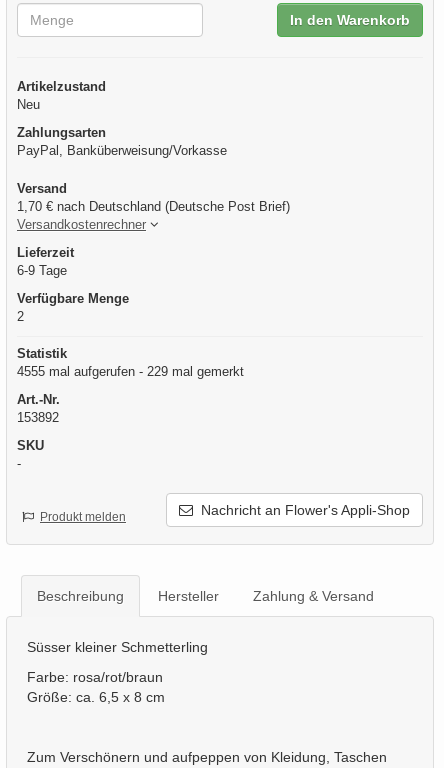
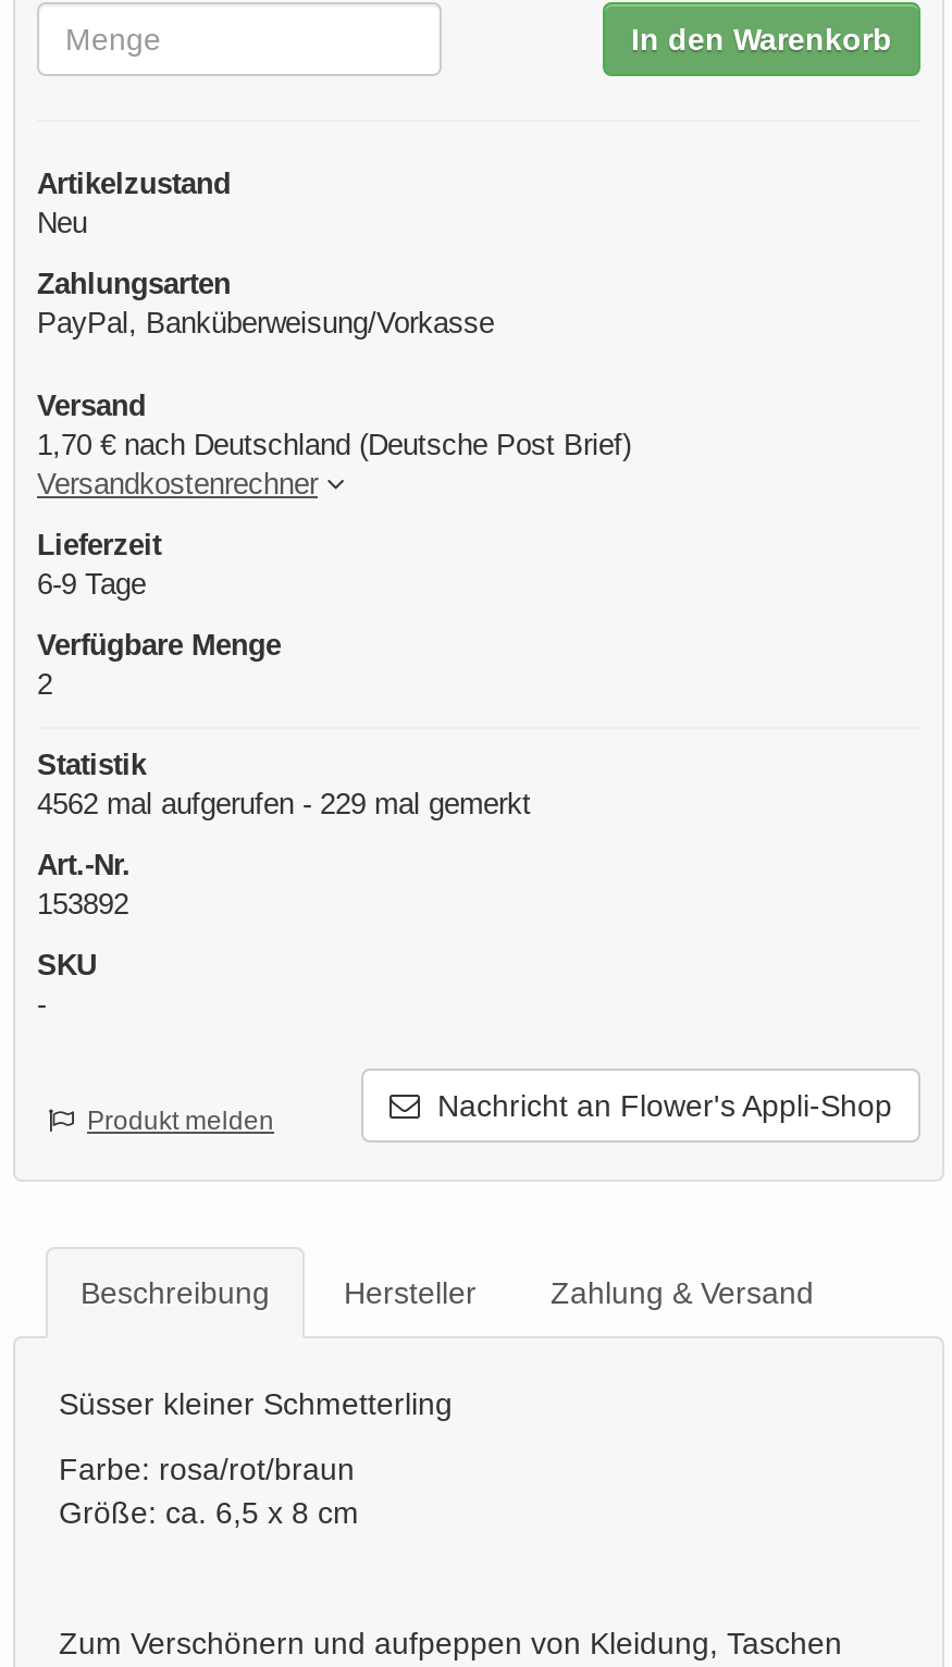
- 4555 mal aufgerufen - 229 mal gemerkt
+ 4562 mal aufgerufen - 229 mal gemerkt
